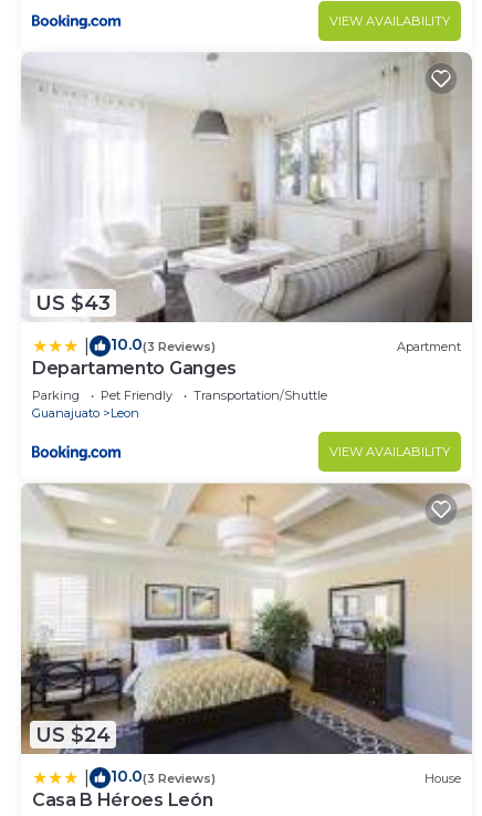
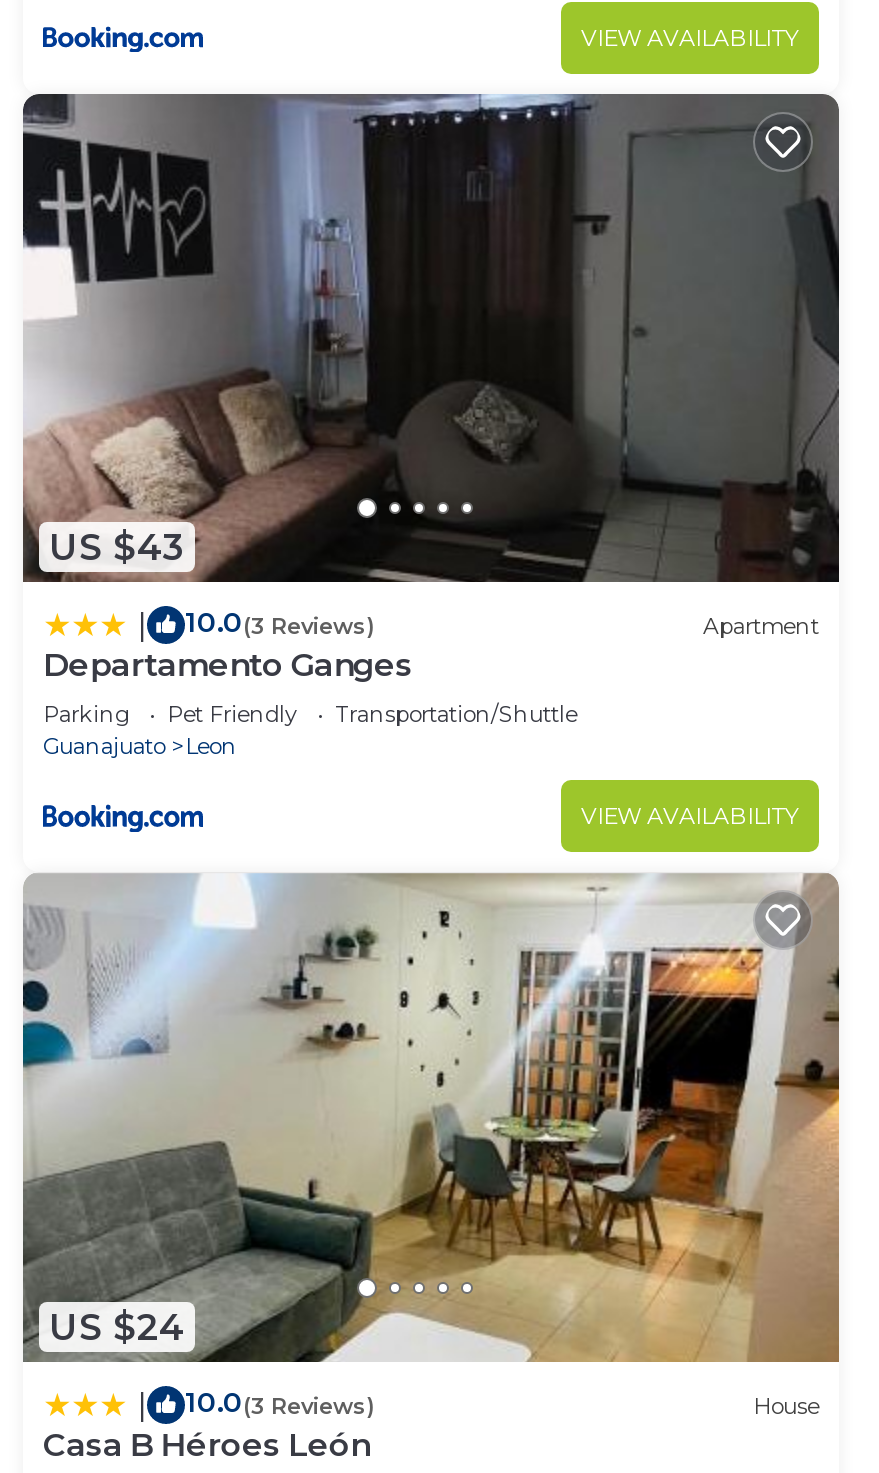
- [image]
+ [image]

- [image]
+ [image]
